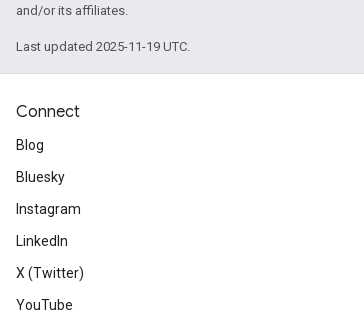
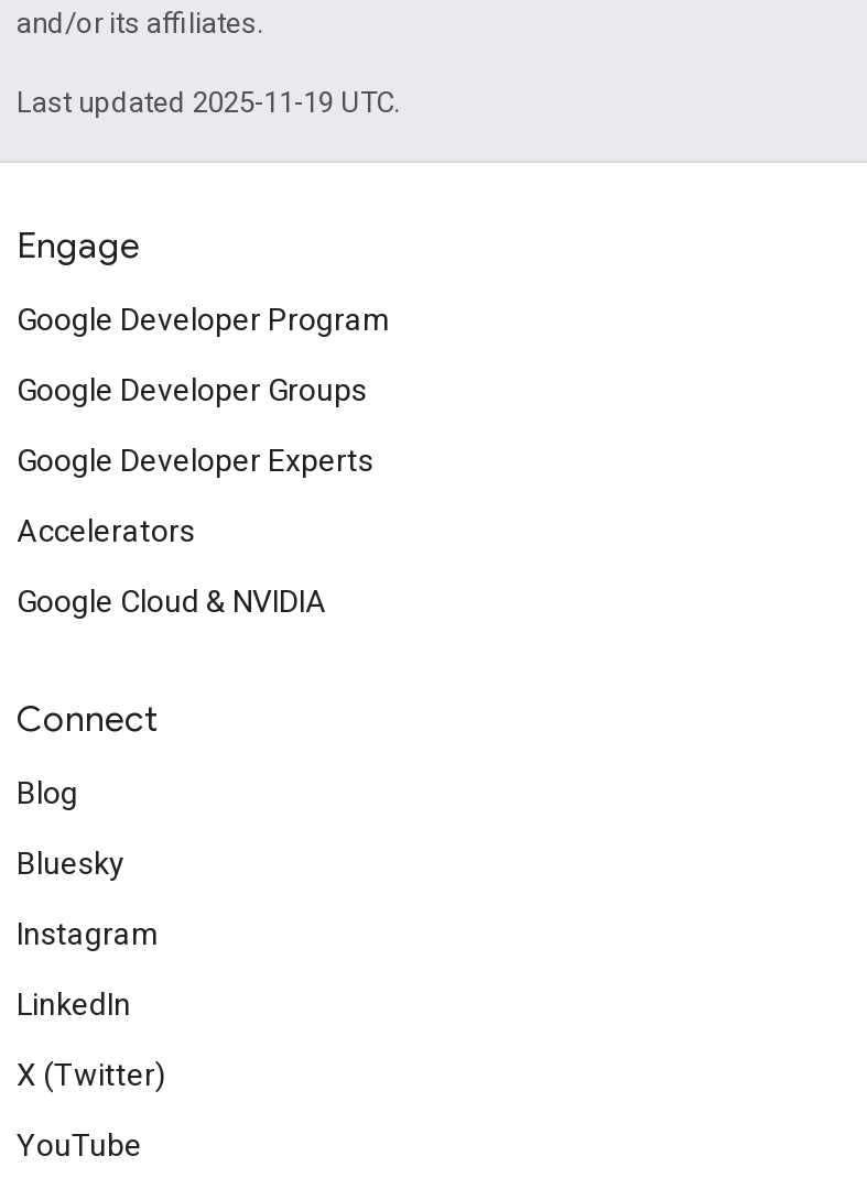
+ Engage
+ Google Developer Program
+ Google Developer Groups
+ Google Developer Experts
+ Accelerators
+ Google Cloud & NVIDIA
